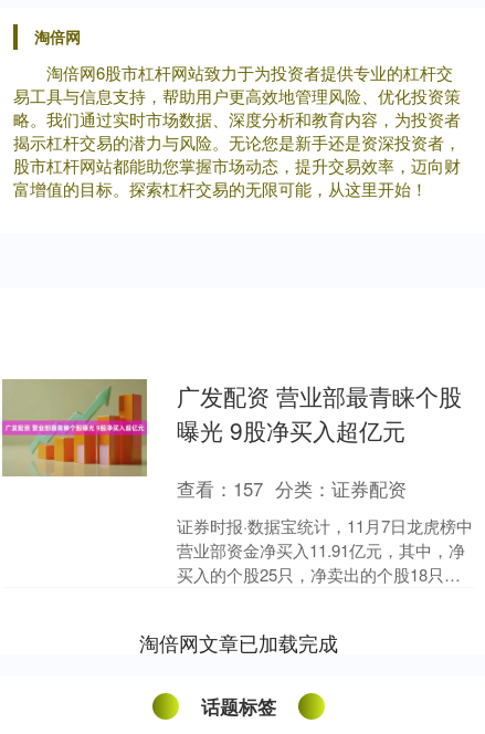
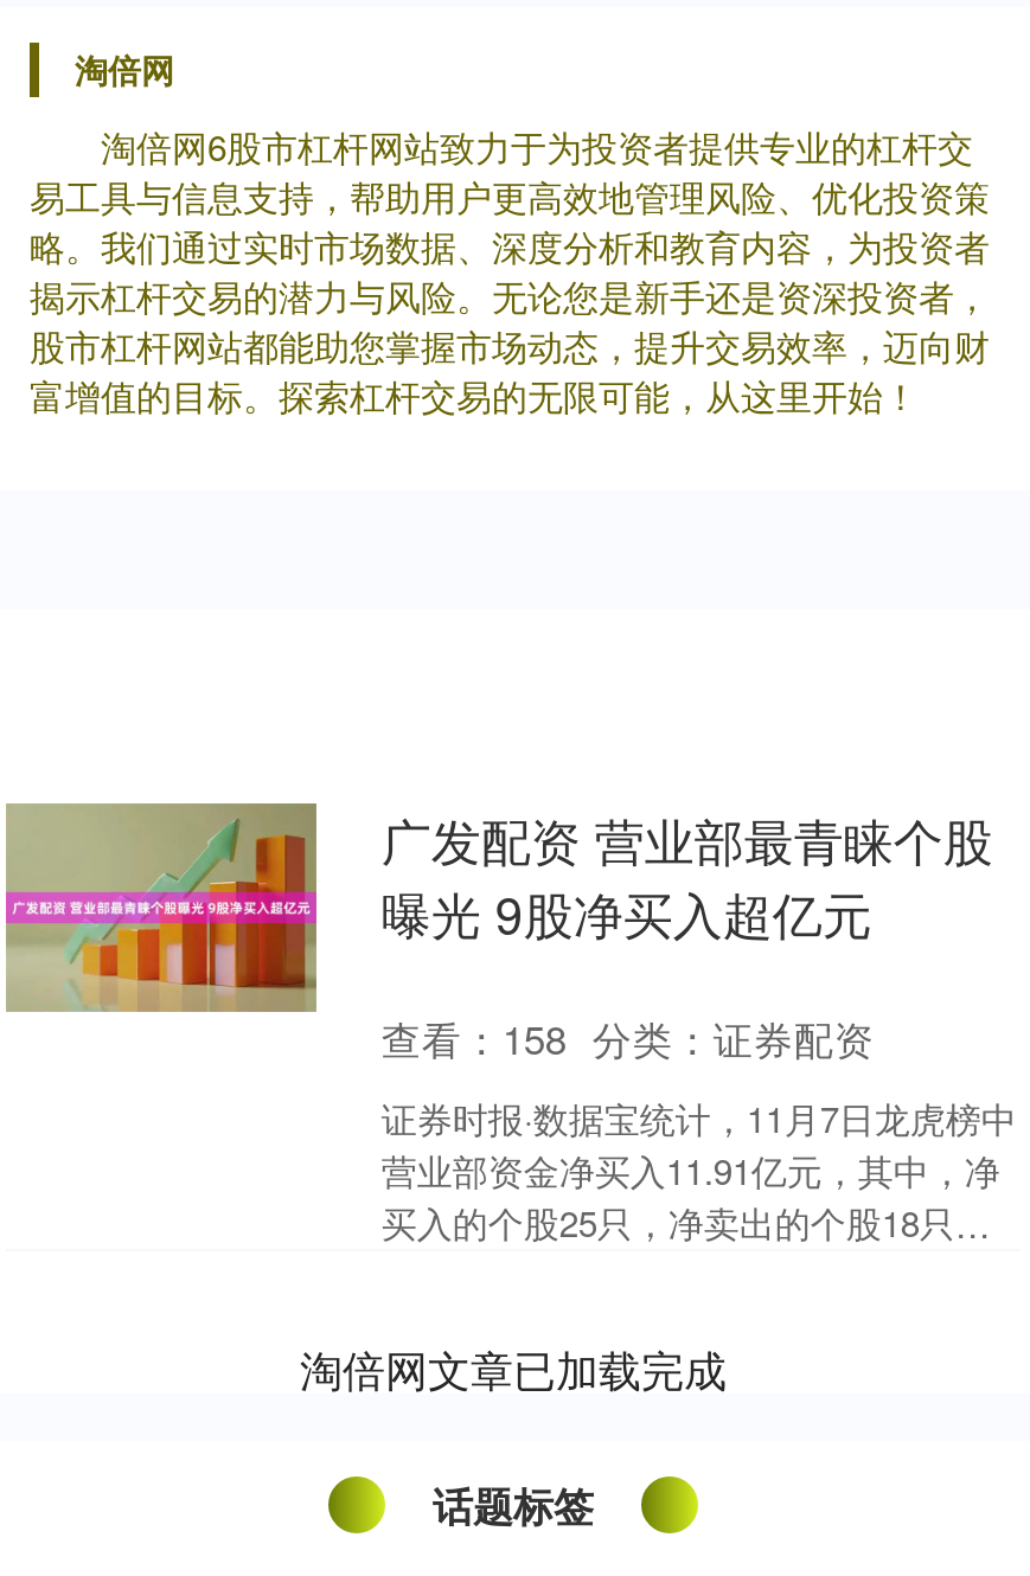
- 查看：157 分类：证券配资
+ 查看：158 分类：证券配资
